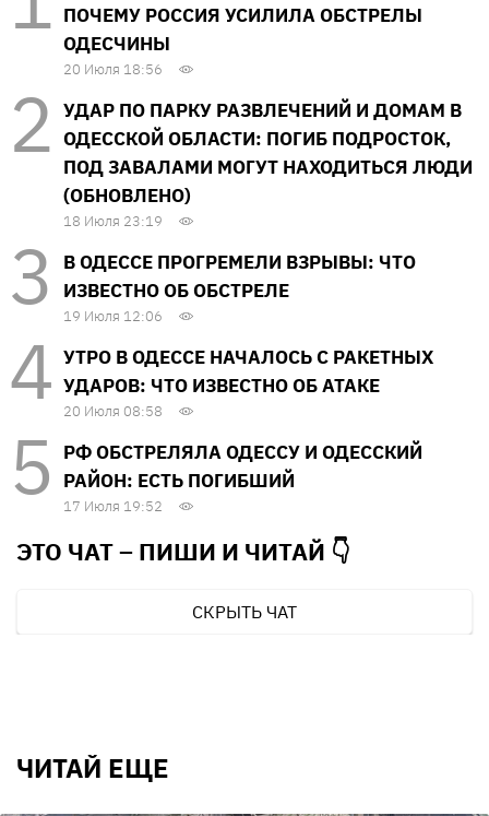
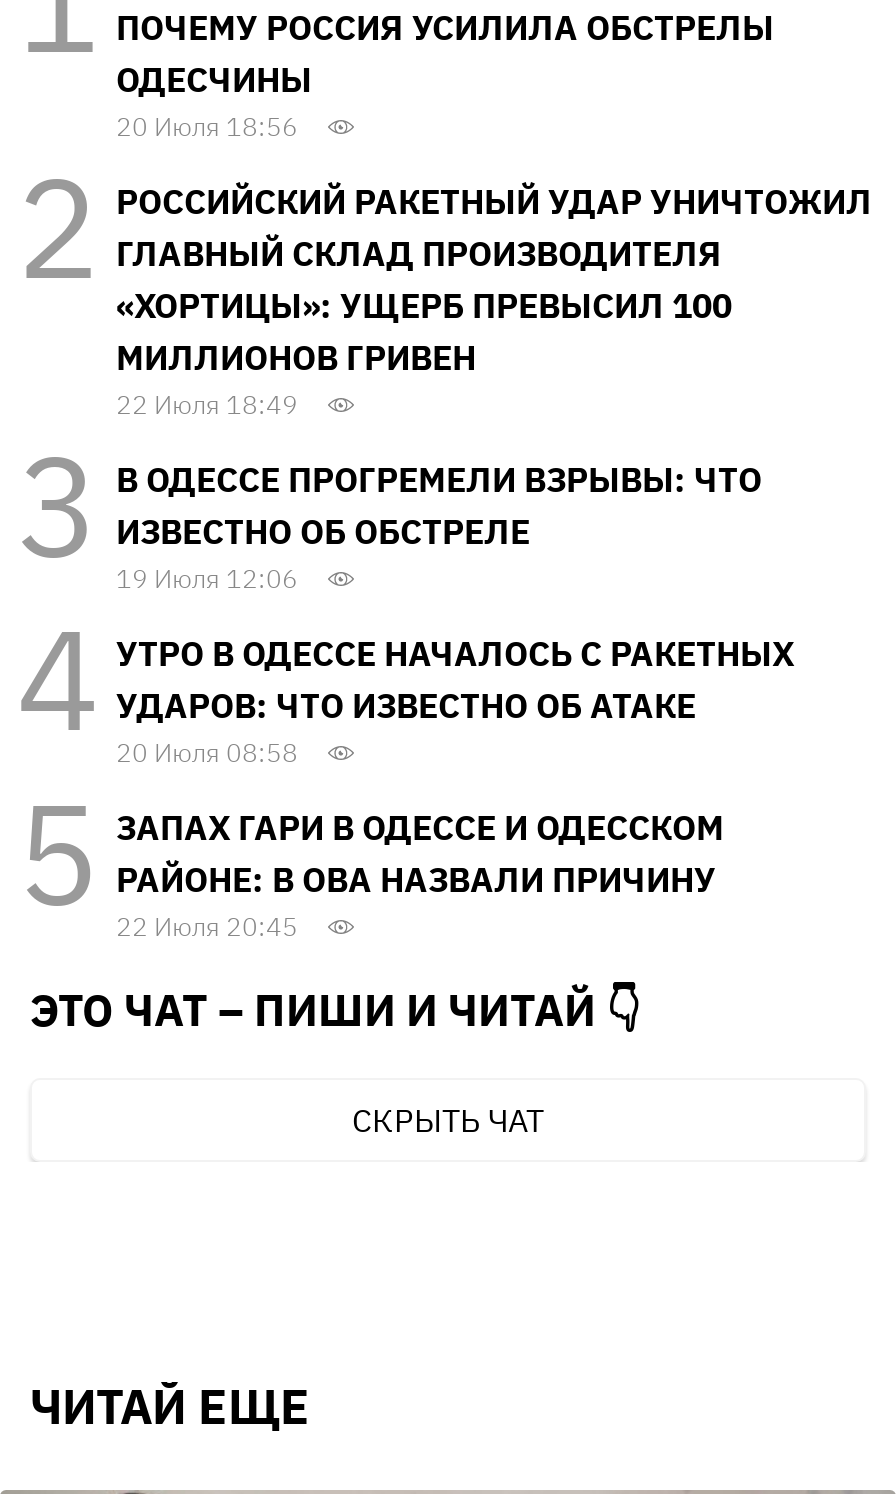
- УДАР ПО ПАРКУ РАЗВЛЕЧЕНИЙ И ДОМАМ В
- ОДЕССКОЙ ОБЛАСТИ: ПОГИБ ПОДРОСТОК,
- ПОД ЗАВАЛАМИ МОГУТ НАХОДИТЬСЯ ЛЮДИ
- (ОБНОВЛЕНО)
- 18 Июля 23:19
+ РОССИЙСКИЙ РАКЕТНЫЙ УДАР УНИЧТОЖИЛ
+ ГЛАВНЫЙ СКЛАД ПРОИЗВОДИТЕЛЯ
+ «ХОРТИЦЫ»: УЩЕРБ ПРЕВЫСИЛ 100
+ МИЛЛИОНОВ ГРИВЕН
+ 22 Июля 18:49

- РФ ОБСТРЕЛЯЛА ОДЕССУ И ОДЕССКИЙ
- РАЙОН: ЕСТЬ ПОГИБШИЙ
- 17 Июля 19:52
+ ЗАПАХ ГАРИ В ОДЕССЕ И ОДЕССКОМ
+ РАЙОНЕ: В ОВА НАЗВАЛИ ПРИЧИНУ
+ 22 Июля 20:45
